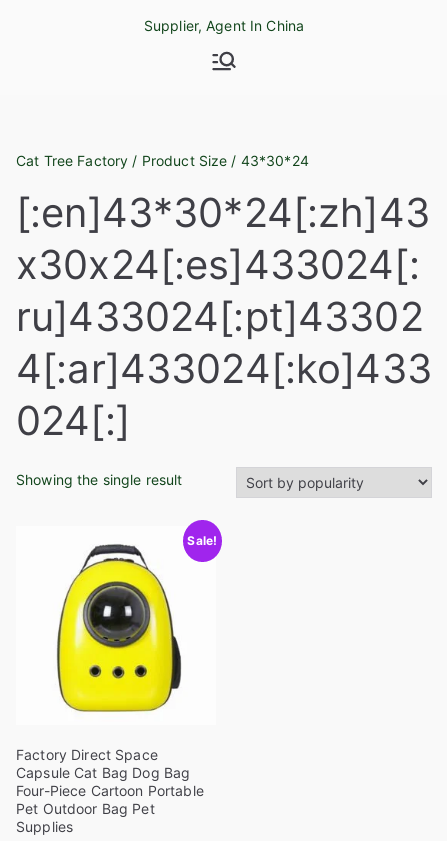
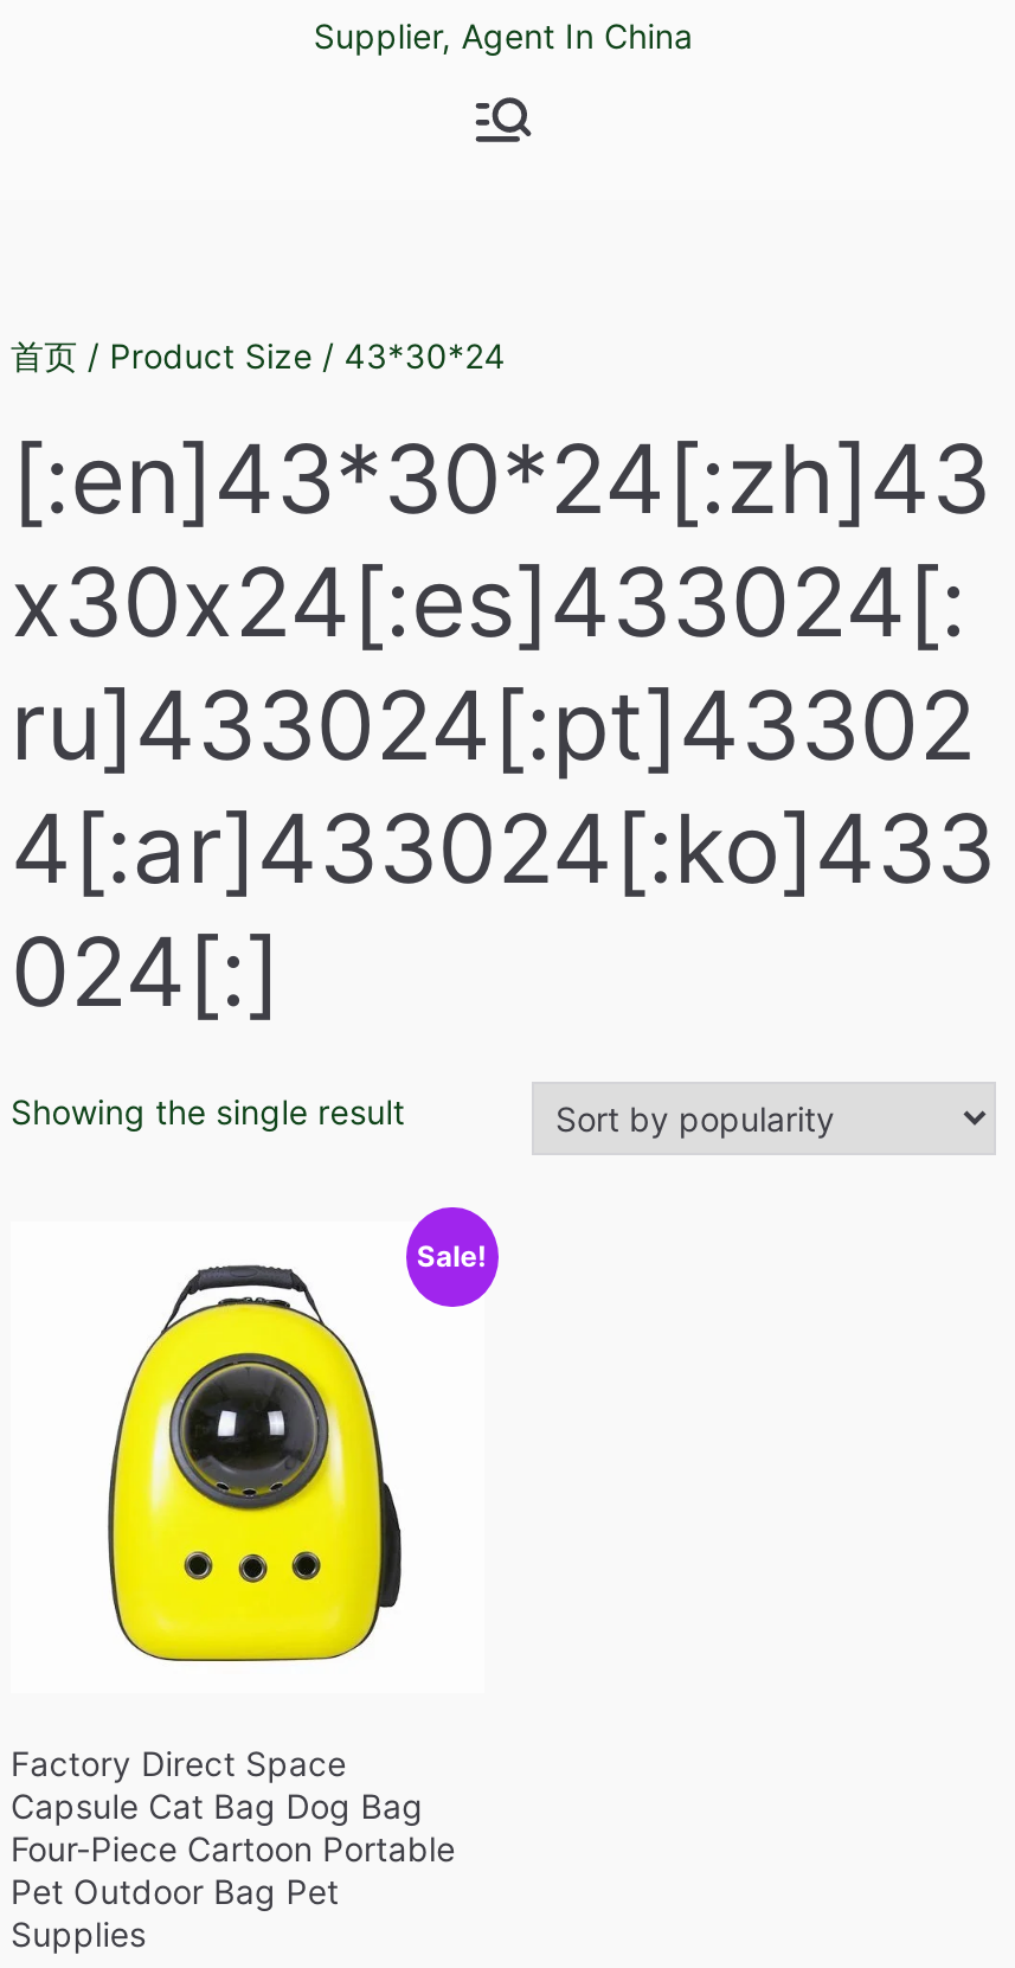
- Cat Tree Factory / Product Size / 43*30*24
+ 首页/ Product Size / 43*30*24
